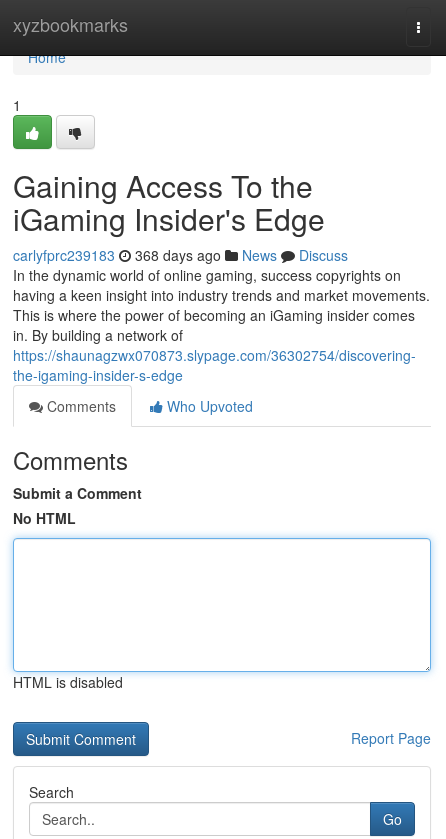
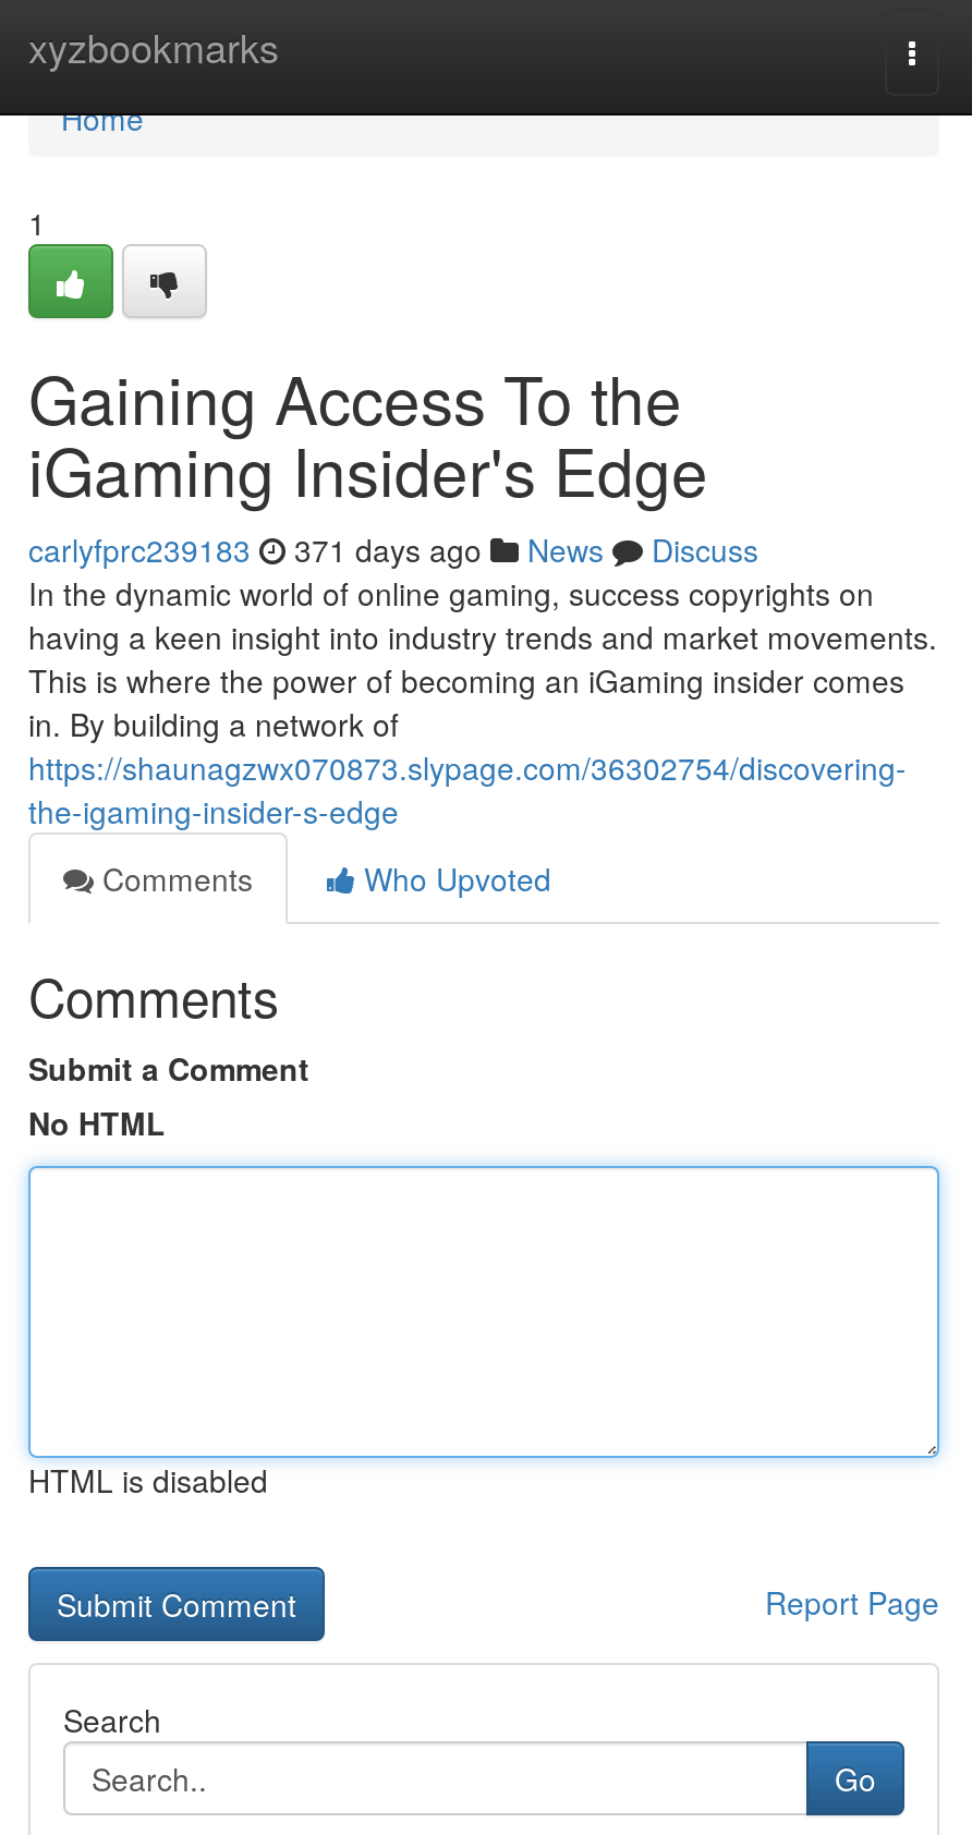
- carlyfprc239183 368 days ago News Discuss
+ carlyfprc239183 371 days ago News Discuss
